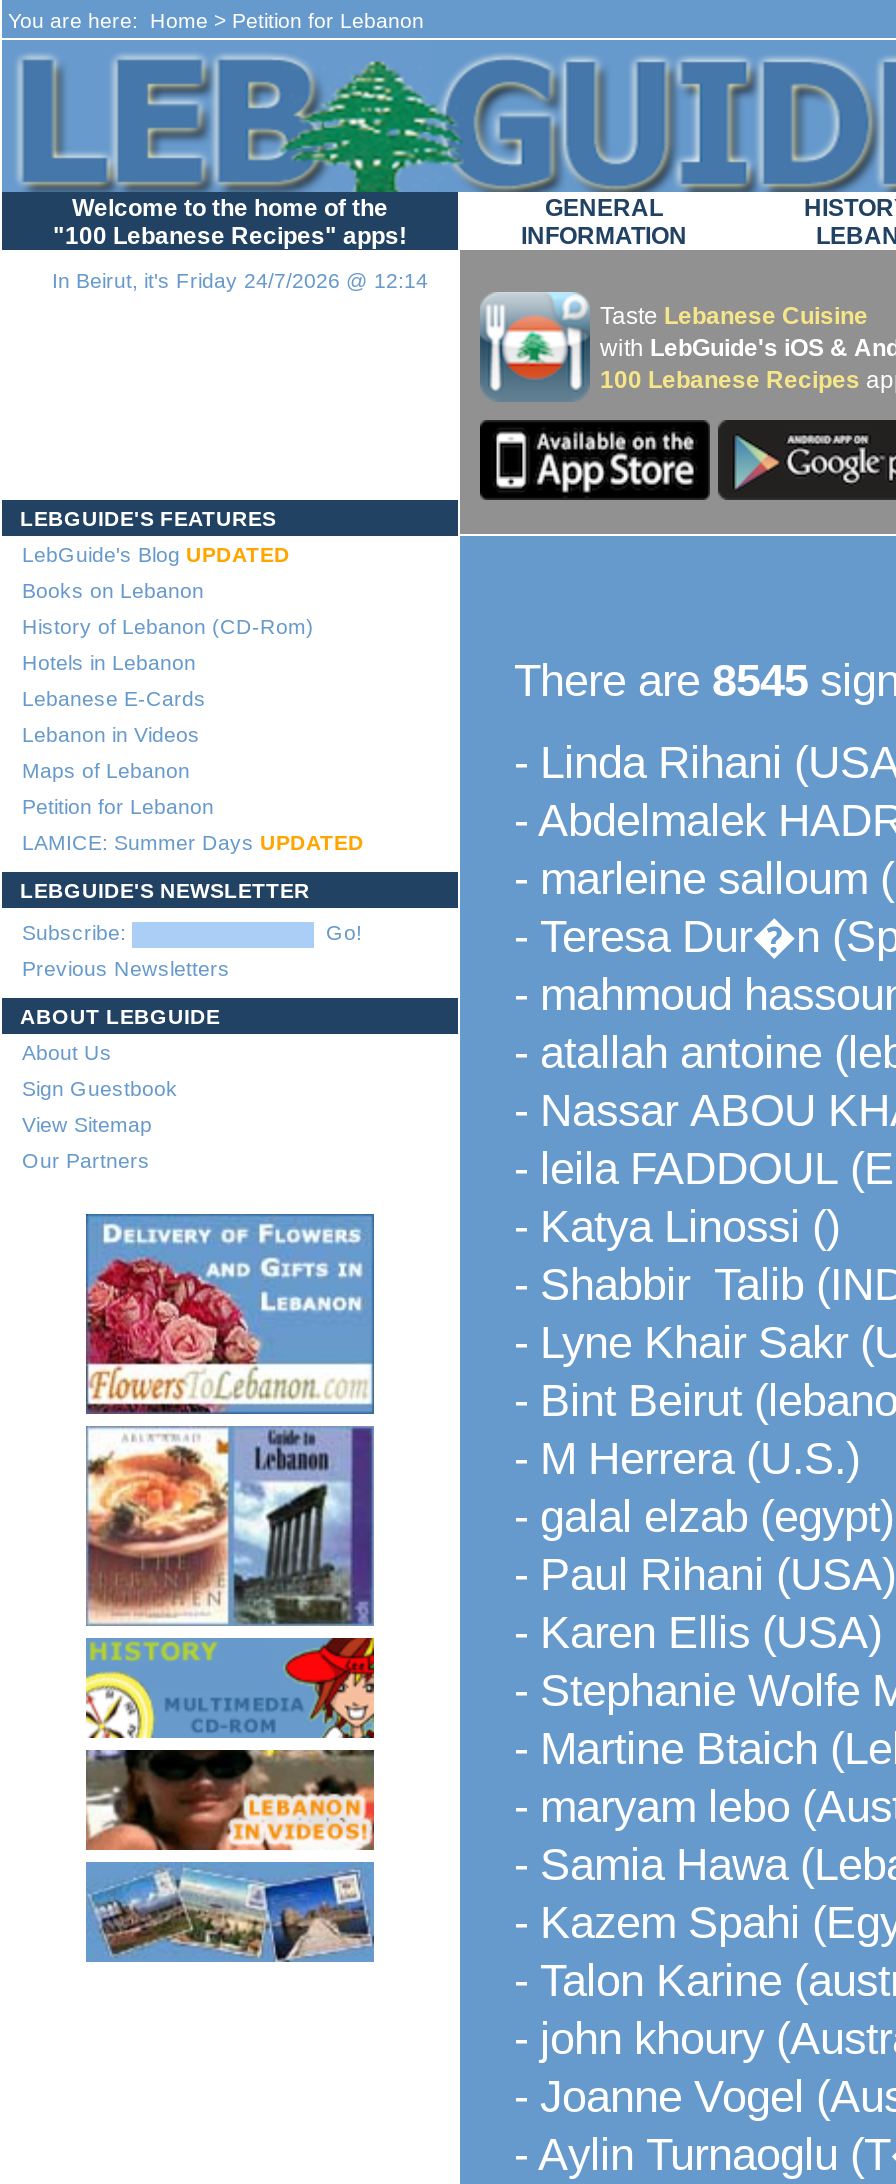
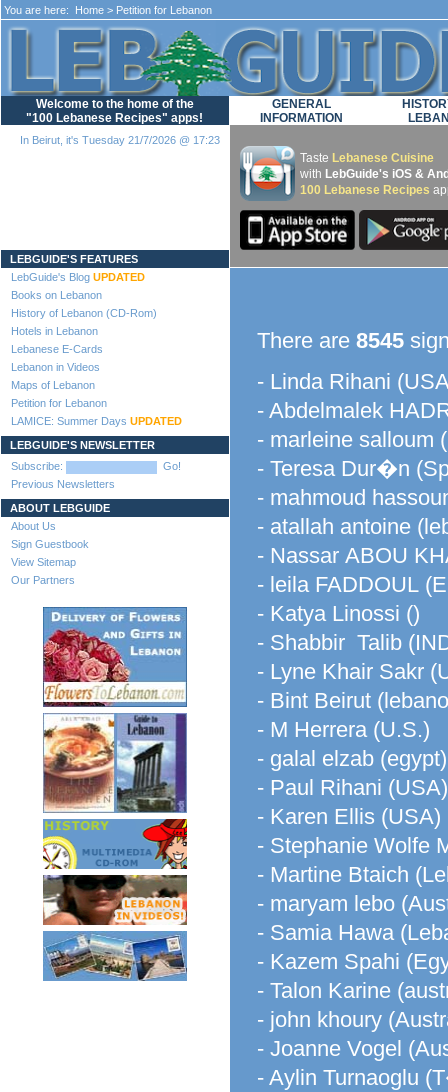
- In Beirut, it's Friday 24/7/2026 @ 12:14
+ In Beirut, it's Tuesday 21/7/2026 @ 17:23
